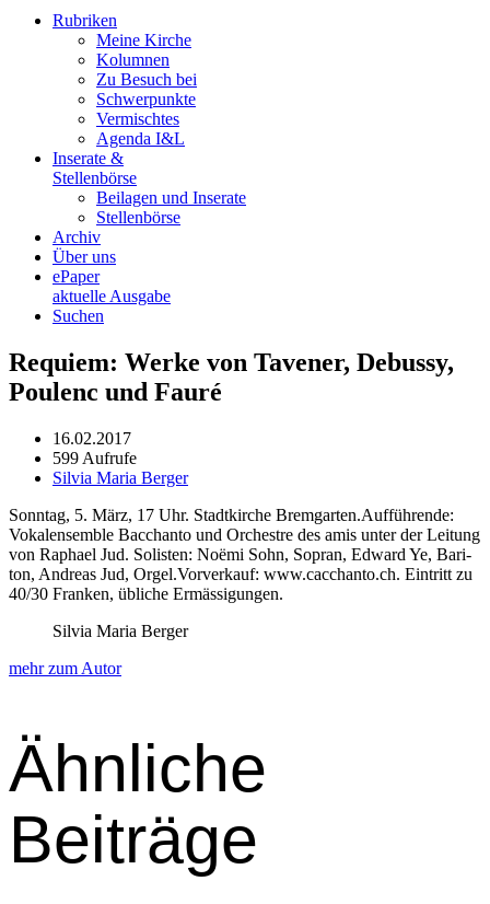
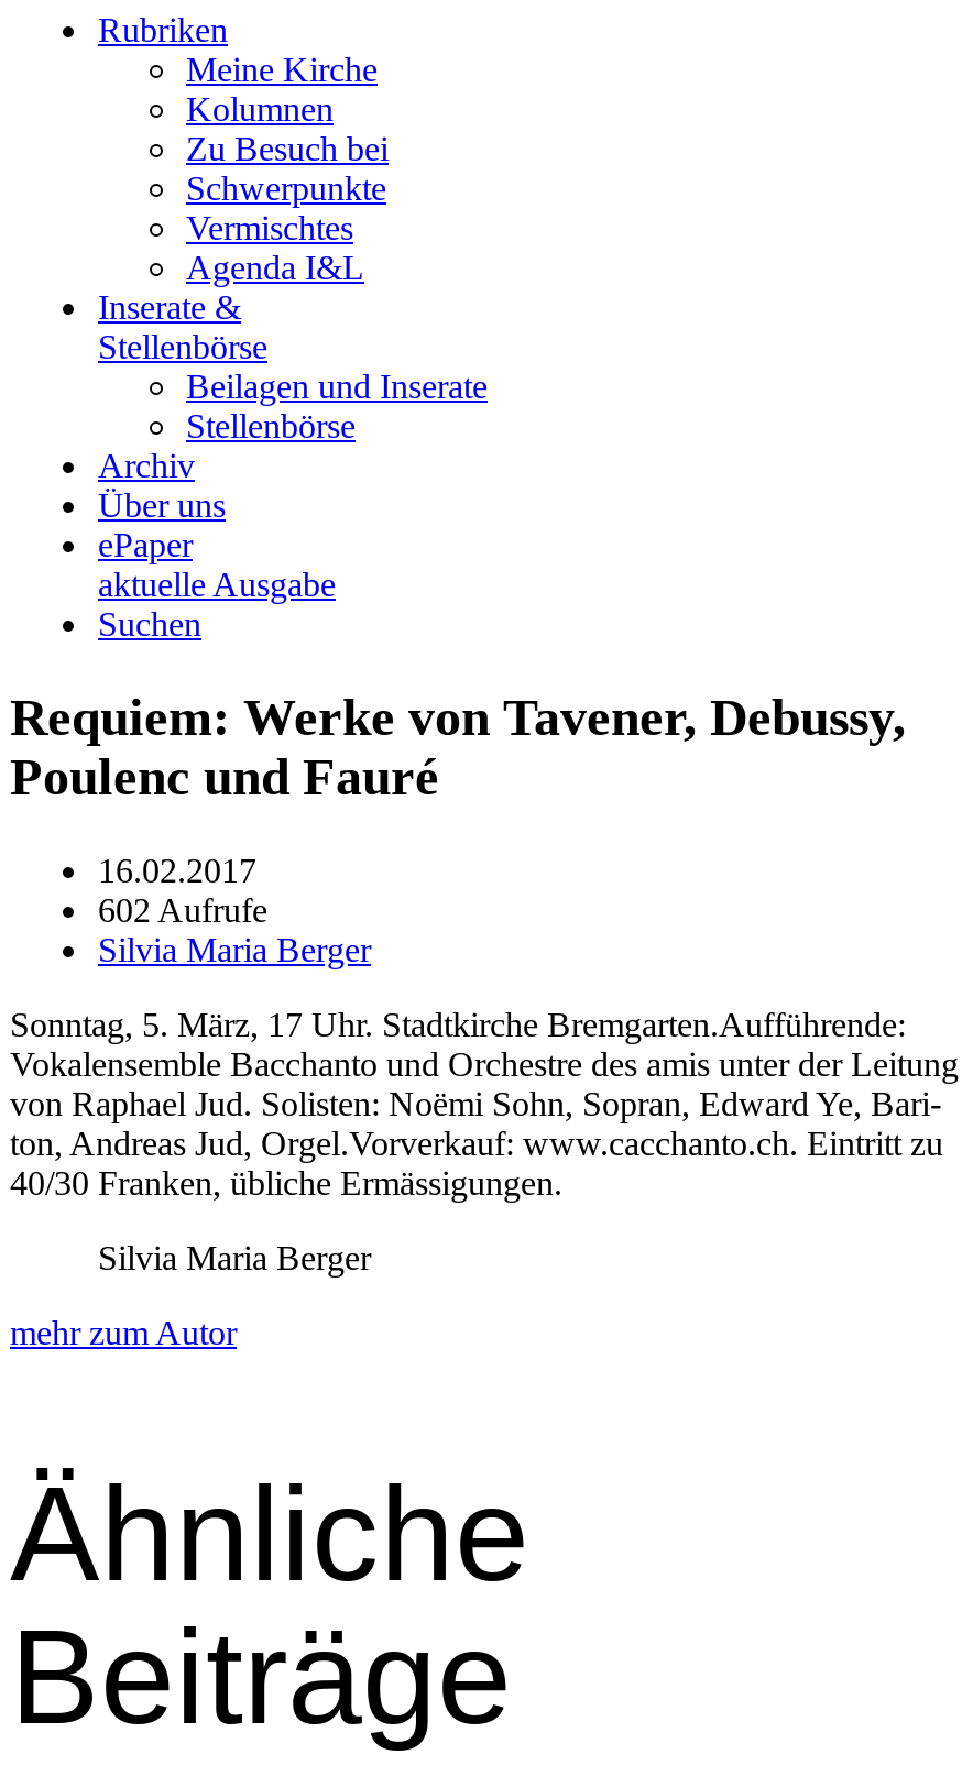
- 599 Aufrufe
+ 602 Aufrufe
